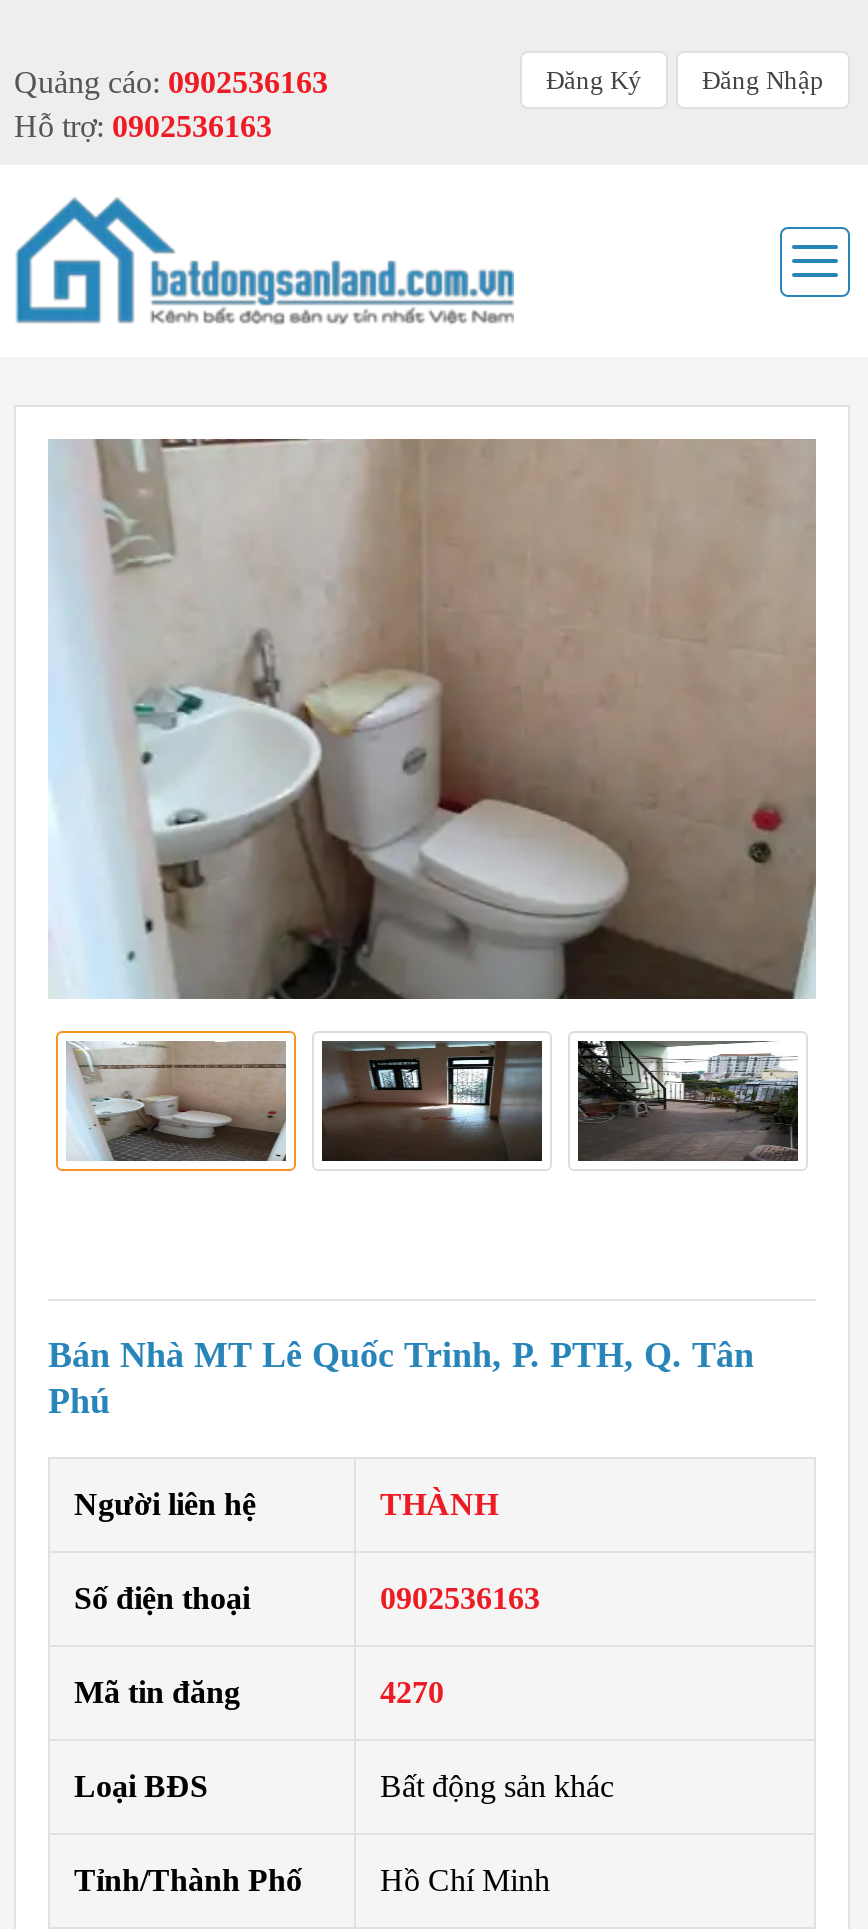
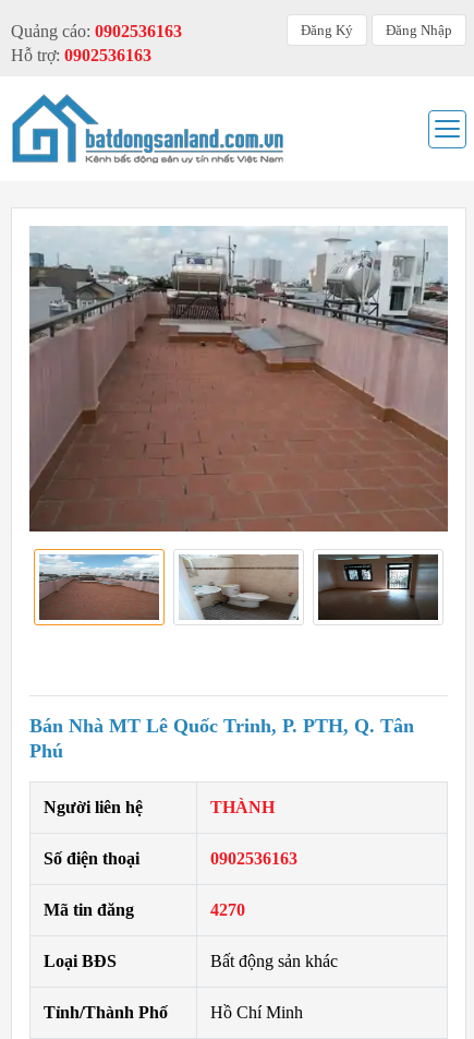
- [image]
+ [image]

- [image]
+ [image]

- [image]
+ [image]

- [image]
+ [image]
